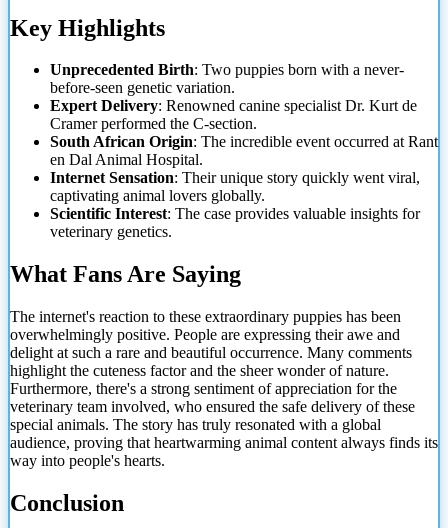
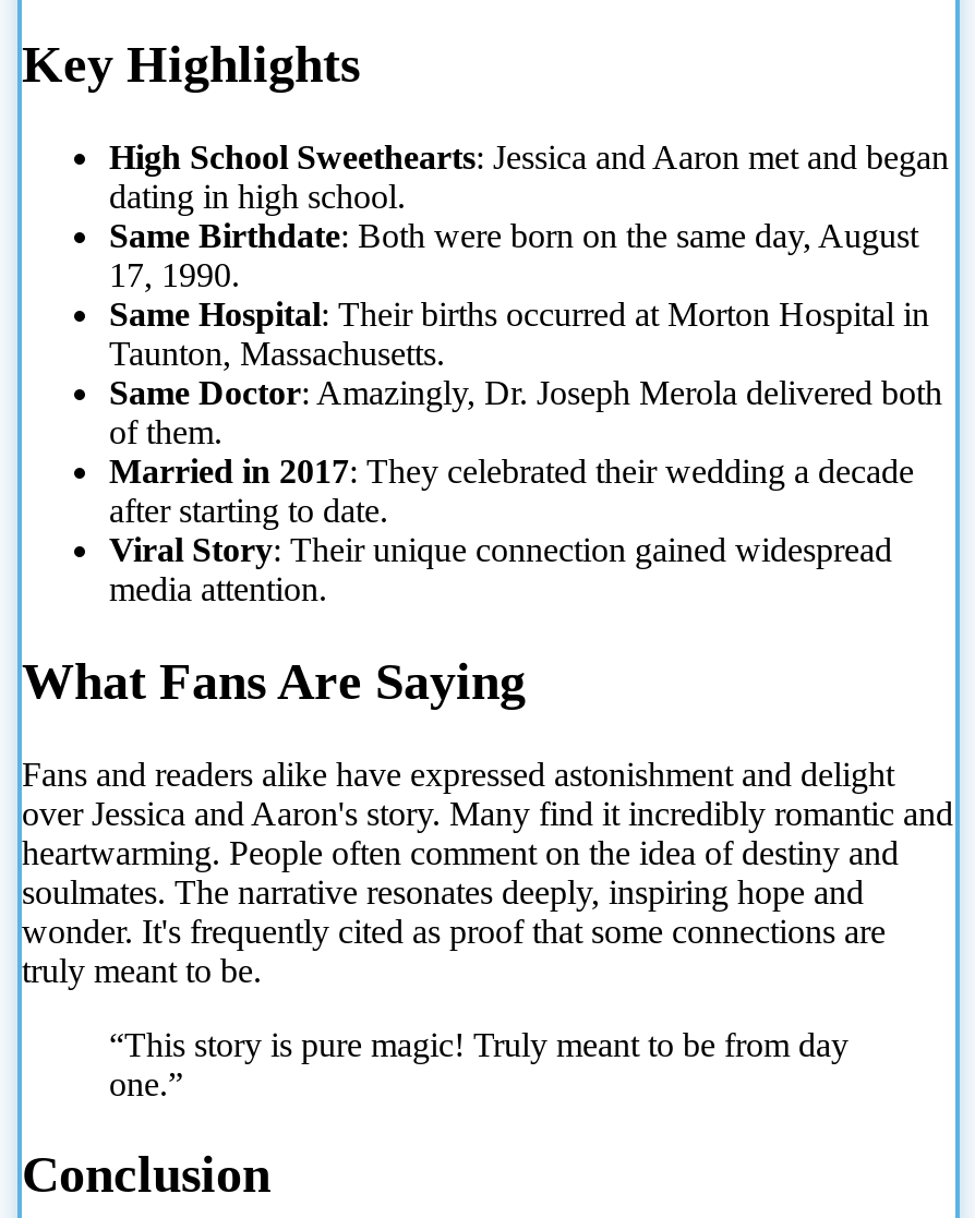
- Unprecedented Birth: Two puppies born with a never-
- before-seen genetic variation.
- Expert Delivery: Renowned canine specialist Dr. Kurt de
- Cramer performed the C-section.
- South African Origin: The incredible event occurred at Rant
- en Dal Animal Hospital.
- Internet Sensation: Their unique story quickly went viral,
- captivating animal lovers globally.
- Scientific Interest: The case provides valuable insights for
- veterinary genetics.
+ High School Sweethearts: Jessica and Aaron met and began
+ dating in high school.
+ Same Birthdate: Both were born on the same day, August
+ 17, 1990.
+ Same Hospital: Their births occurred at Morton Hospital in
+ Taunton, Massachusetts.
+ Same Doctor: Amazingly, Dr. Joseph Merola delivered both
+ of them.
+ Married in 2017: They celebrated their wedding a decade
+ after starting to date.
+ Viral Story: Their unique connection gained widespread
+ media attention.

- The internet's reaction to these extraordinary puppies has been
- overwhelmingly positive. People are expressing their awe and
- delight at such a rare and beautiful occurrence. Many comments
- highlight the cuteness factor and the sheer wonder of nature.
- Furthermore, there's a strong sentiment of appreciation for the
- veterinary team involved, who ensured the safe delivery of these
- special animals. The story has truly resonated with a global
- audience, proving that heartwarming animal content always finds its
- way into people's hearts.
+ Fans and readers alike have expressed astonishment and delight
+ over Jessica and Aaron's story. Many find it incredibly romantic and
+ heartwarming. People often comment on the idea of destiny and
+ soulmates. The narrative resonates deeply, inspiring hope and
+ wonder. It's frequently cited as proof that some connections are
+ truly meant to be.
+ “This story is pure magic! Truly meant to be from day
+ one.”
